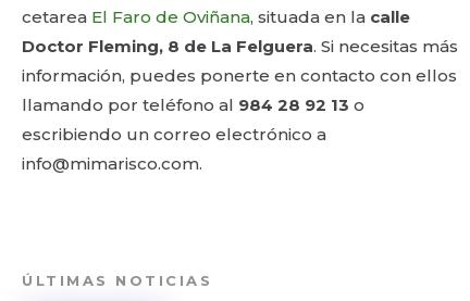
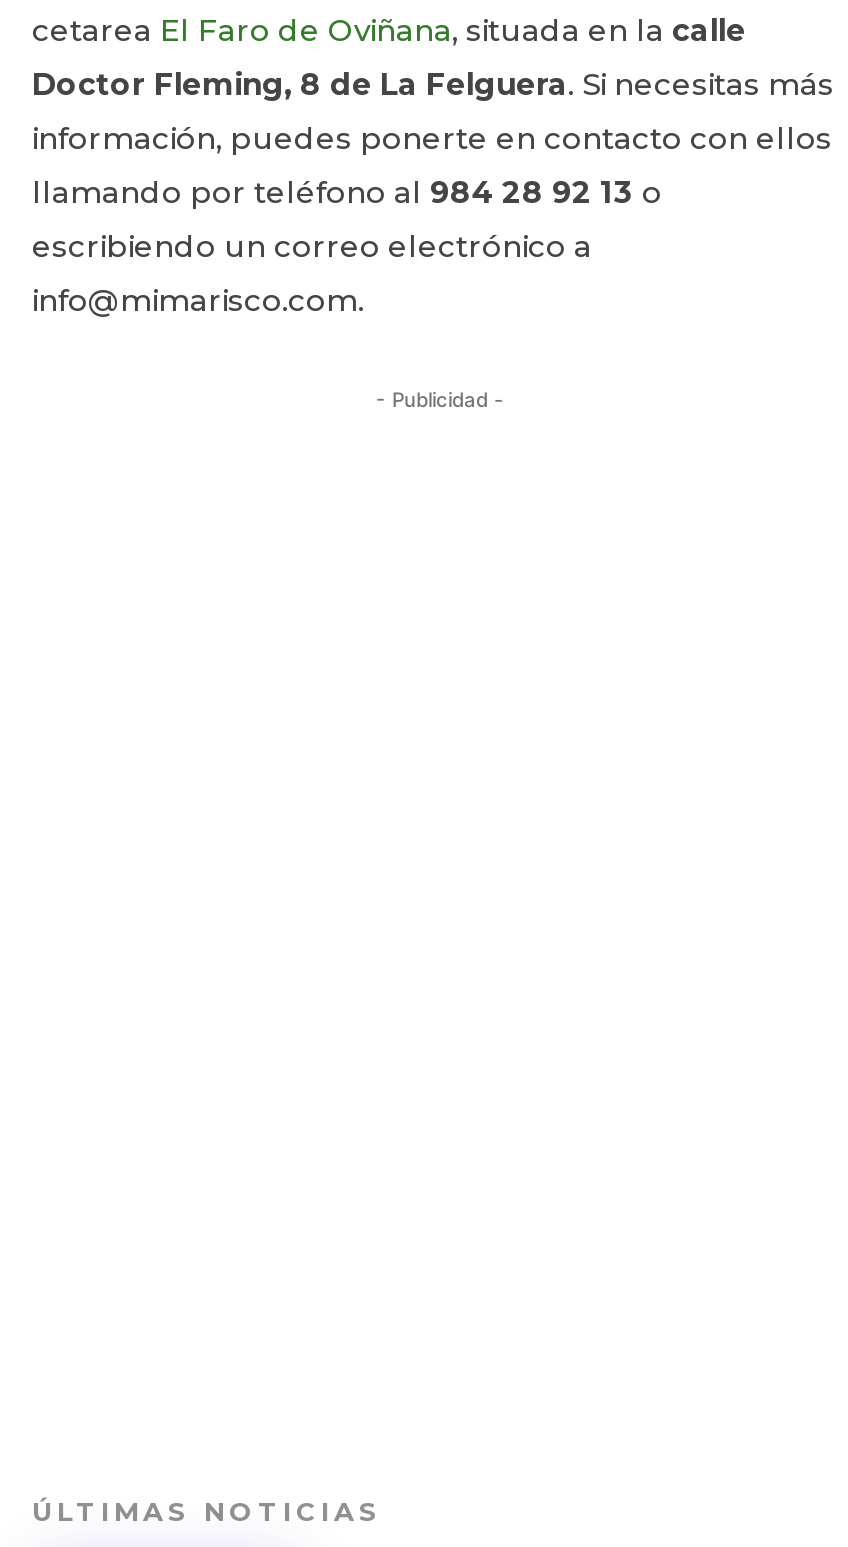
+ - Publicidad -
